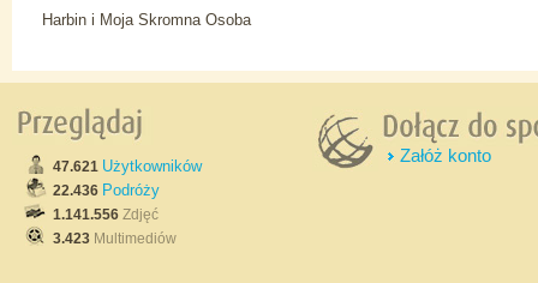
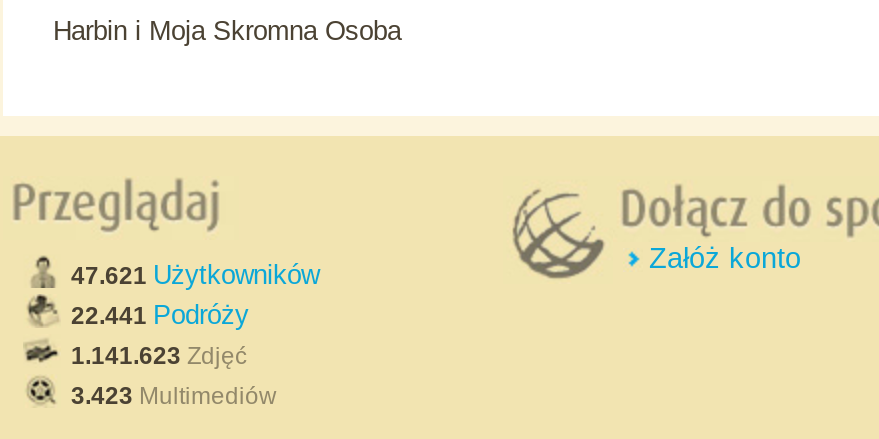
- 22.436 Podróży
+ 22.441 Podróży

- 1.141.556 Zdjęć
+ 1.141.623 Zdjęć
